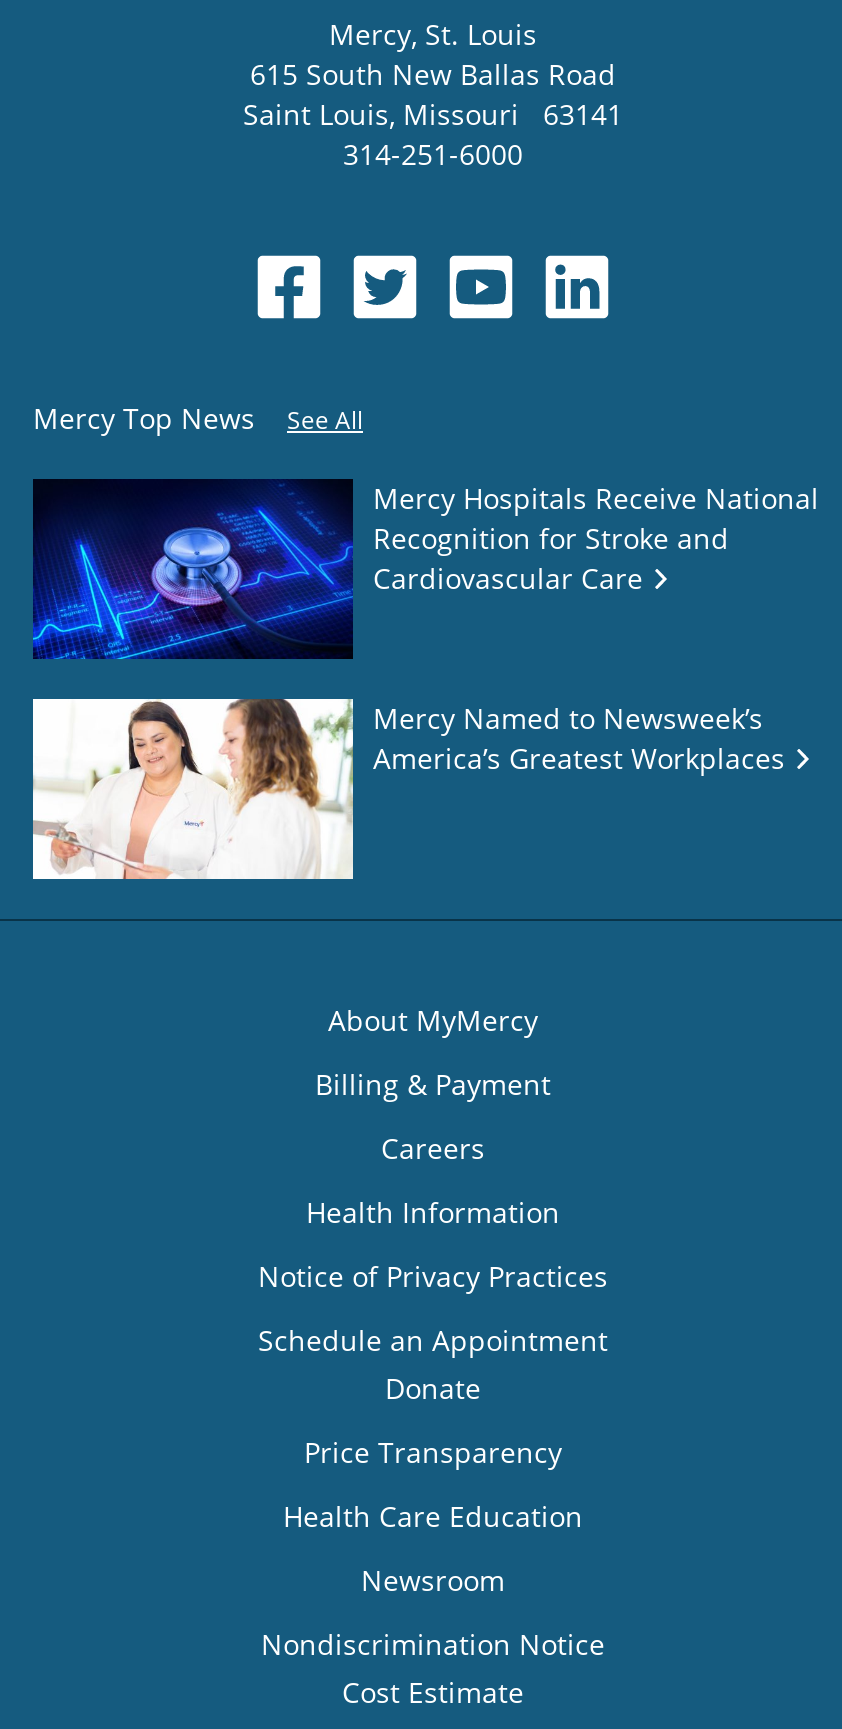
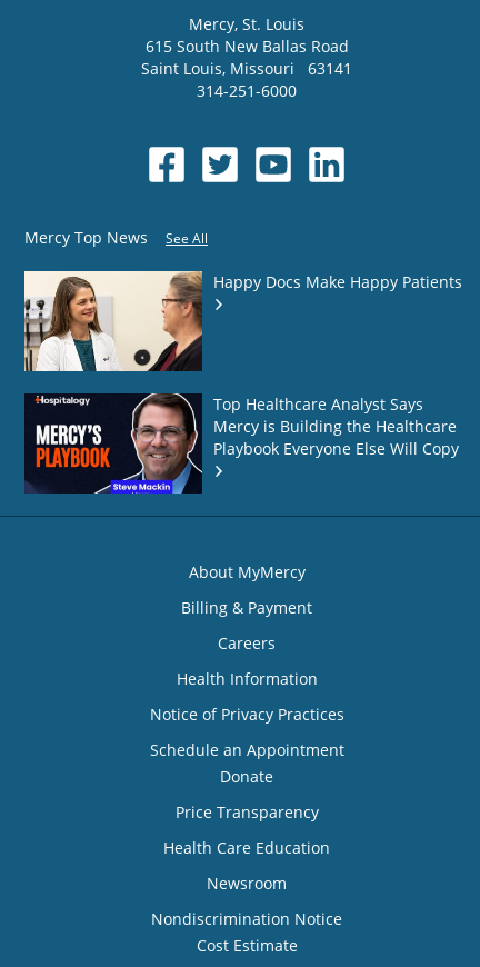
- [image]
- Mercy Hospitals Receive National
- Recognition for Stroke and
- Cardiovascular Care
+ [image]
+ Happy Docs Make Happy Patients

- [image]
- Mercy Named to Newsweek’s
- America’s Greatest Workplaces
+ [image]
+ Top Healthcare Analyst Says
+ Mercy is Building the Healthcare
+ Playbook Everyone Else Will Copy
